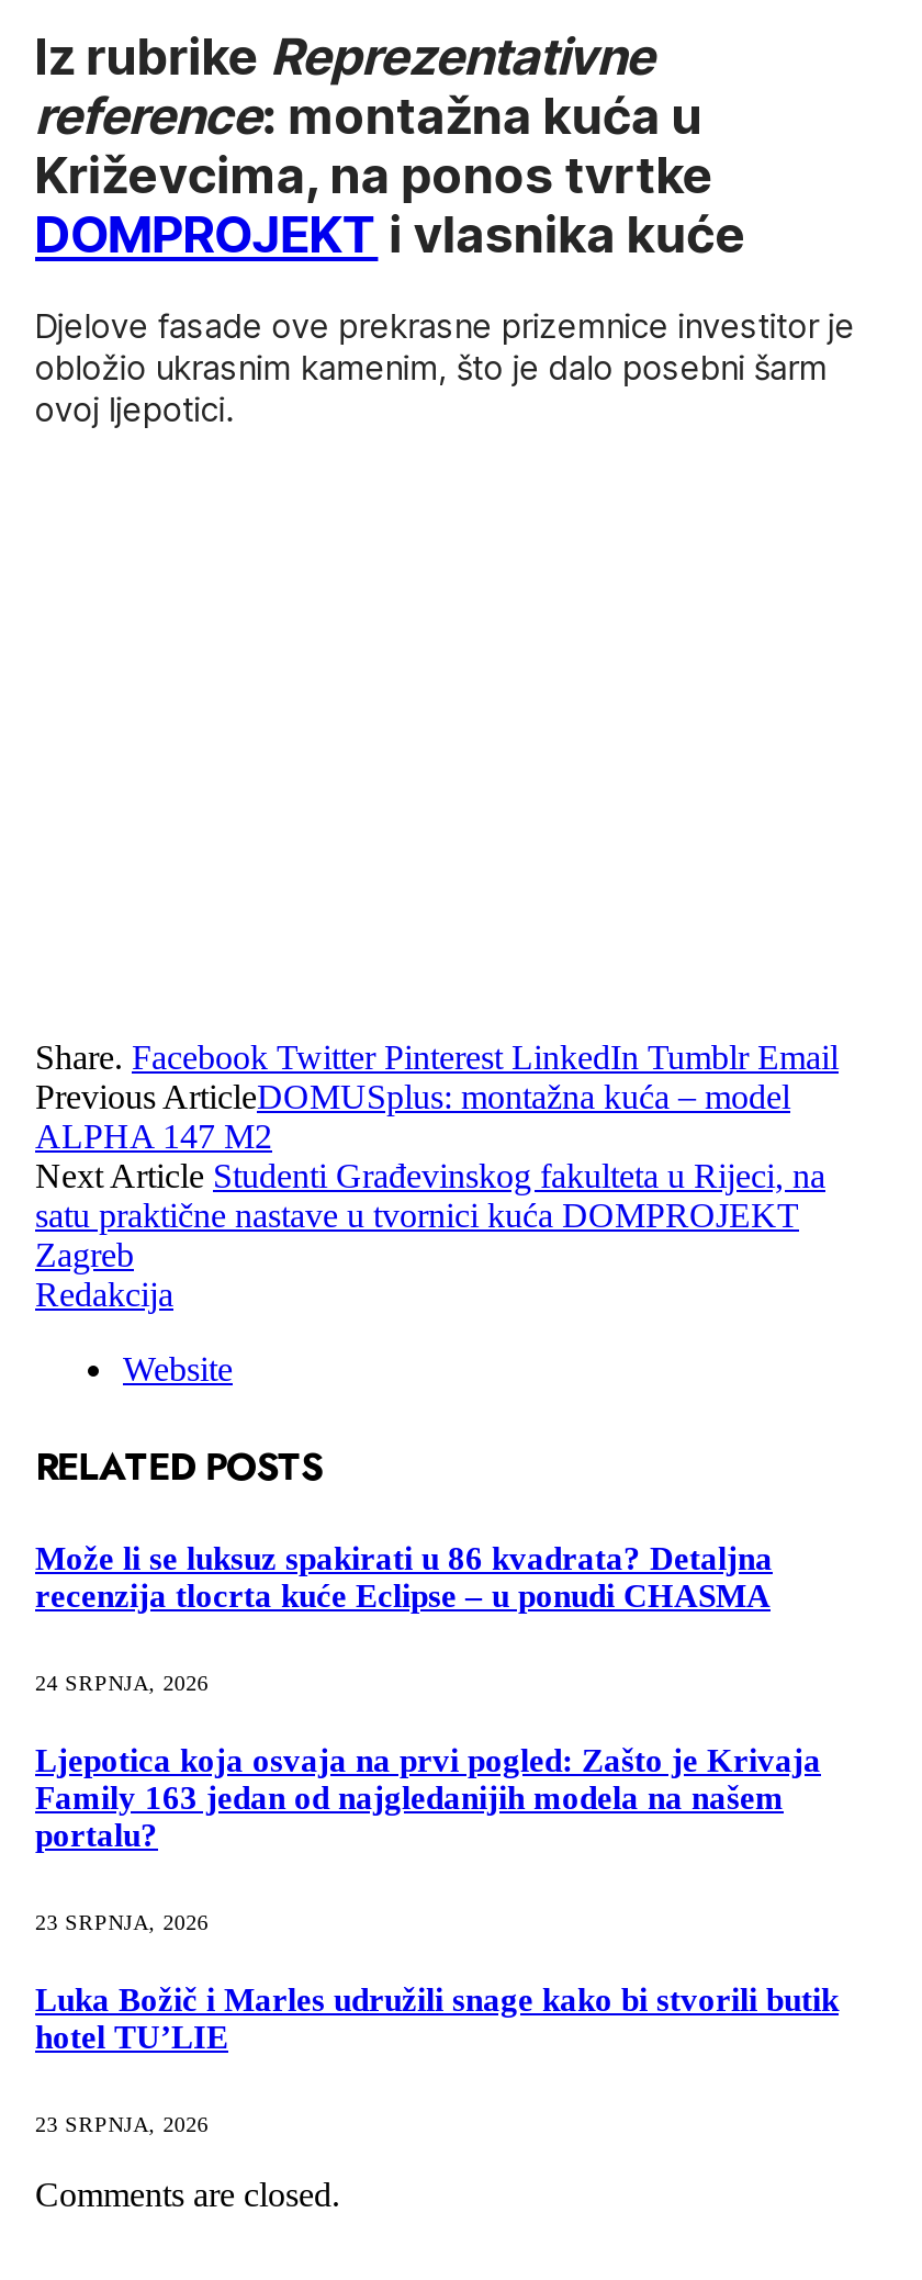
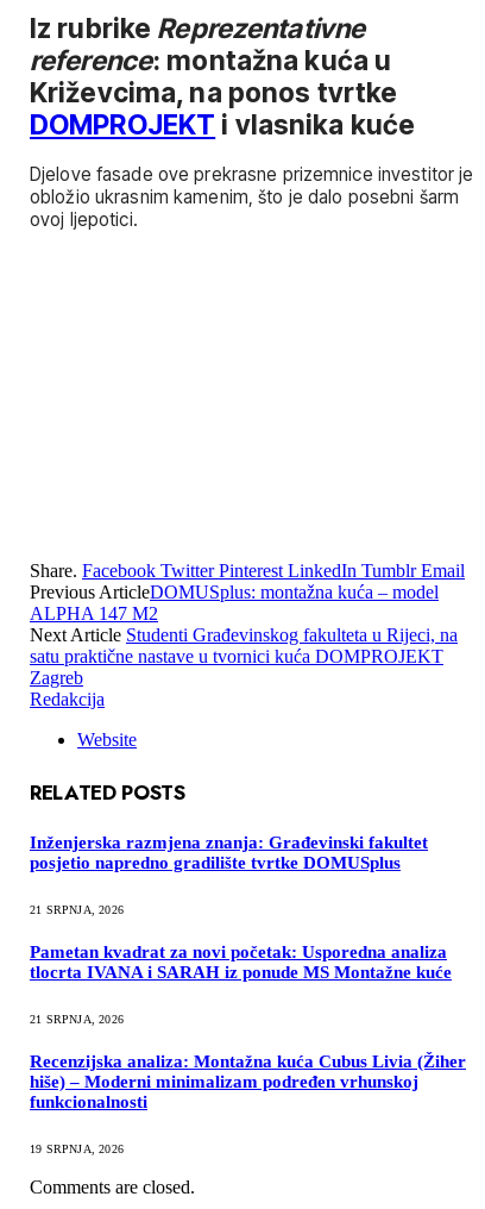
- Može li se luksuz spakirati u 86 kvadrata? Detaljna
- recenzija tlocrta kuće Eclipse – u ponudi CHASMA
+ Inženjerska razmjena znanja: Građevinski fakultet
+ posjetio napredno gradilište tvrtke DOMUSplus

- 24 SRPNJA, 2026
+ 21 SRPNJA, 2026

- Ljepotica koja osvaja na prvi pogled: Zašto je Krivaja
- Family 163 jedan od najgledanijih modela na našem
- portalu?
+ Pametan kvadrat za novi početak: Usporedna analiza
+ tlocrta IVANA i SARAH iz ponude MS Montažne kuće

- 23 SRPNJA, 2026
+ 21 SRPNJA, 2026

- Luka Božič i Marles udružili snage kako bi stvorili butik
- hotel TU’LIE
+ Recenzijska analiza: Montažna kuća Cubus Livia (Žiher
+ hiše) – Moderni minimalizam podređen vrhunskoj
+ funkcionalnosti

- 23 SRPNJA, 2026
+ 19 SRPNJA, 2026
